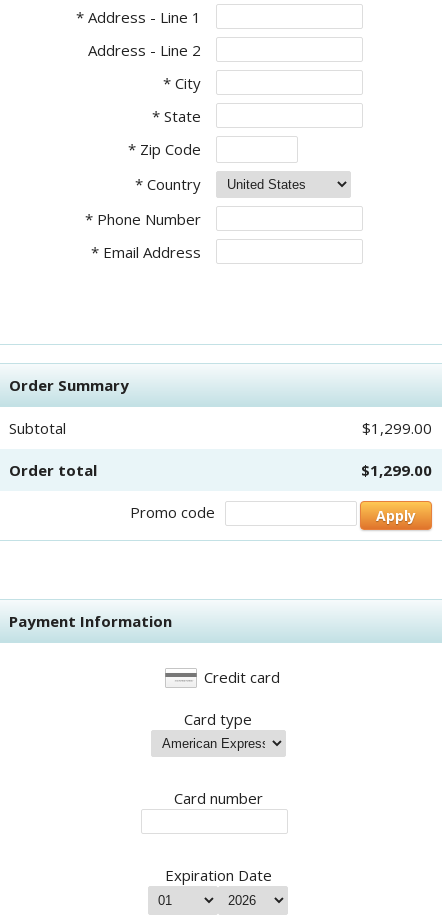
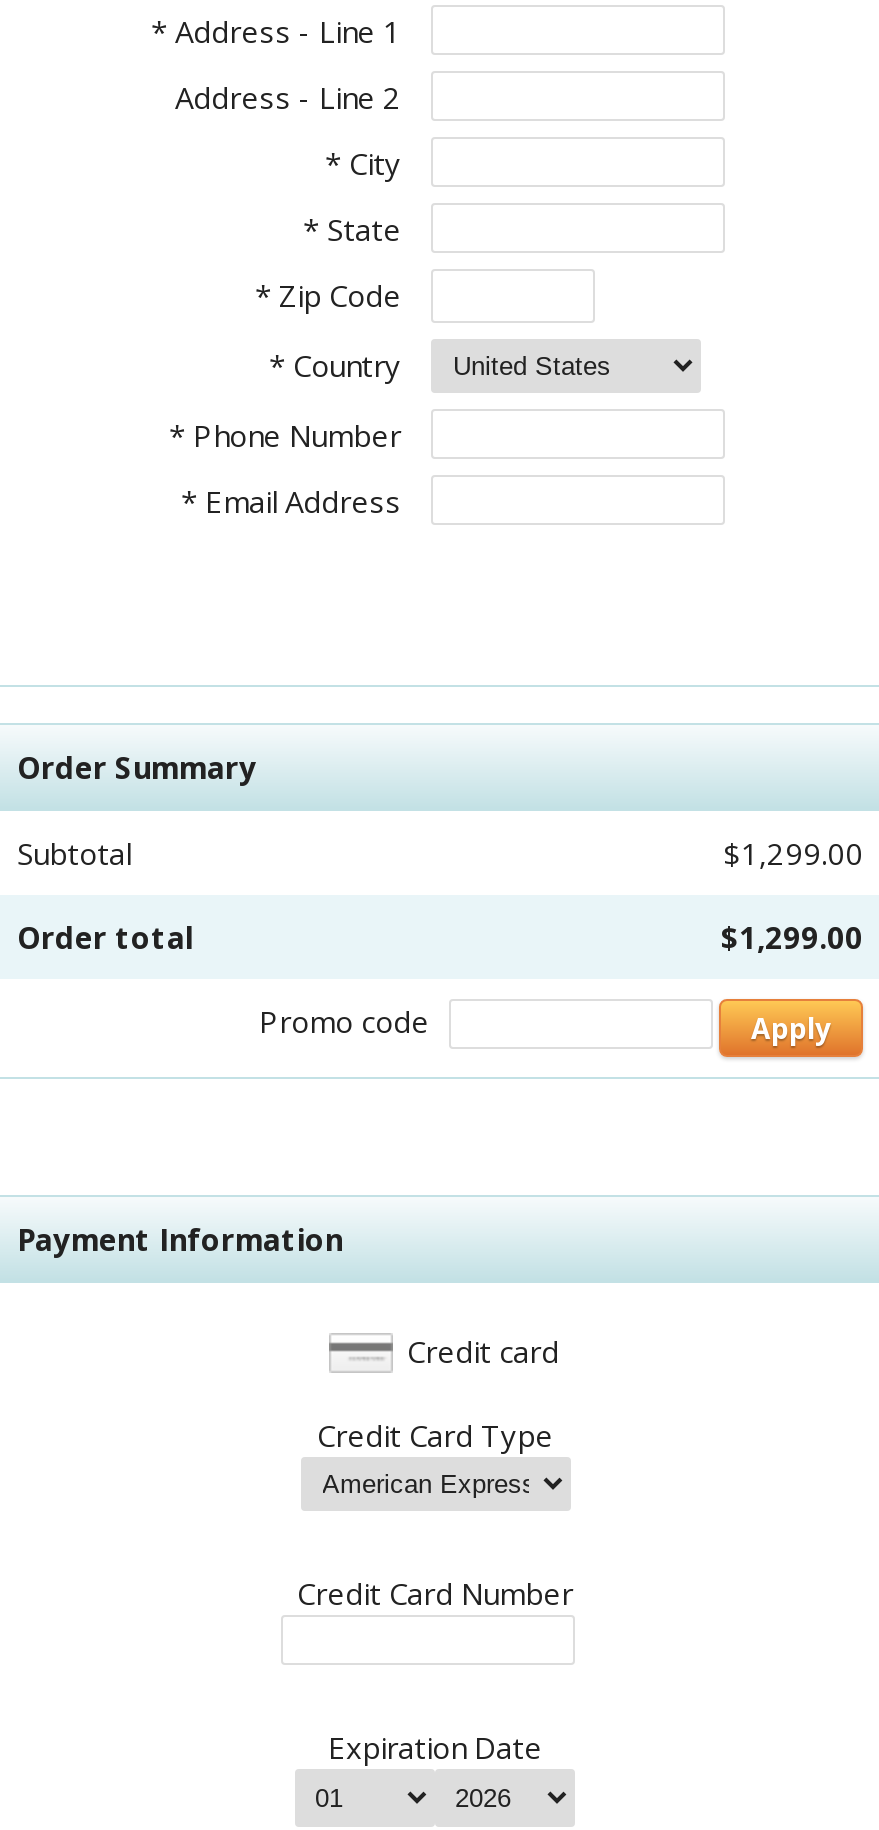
- Card type
+ Credit Card Type

- Card number
+ Credit Card Number
